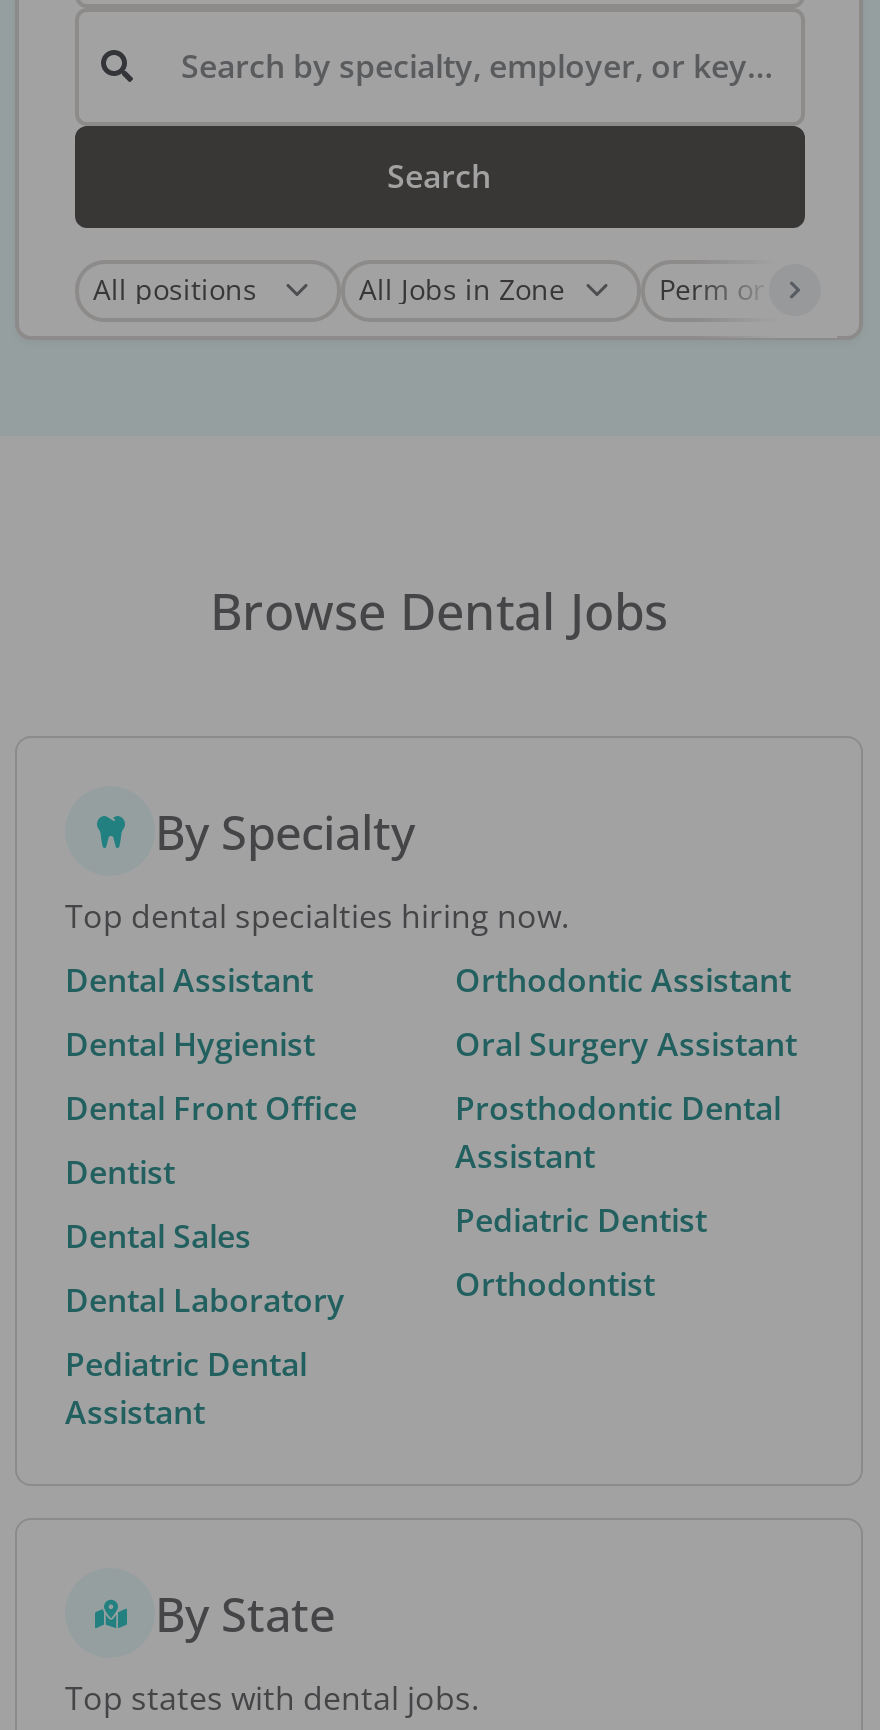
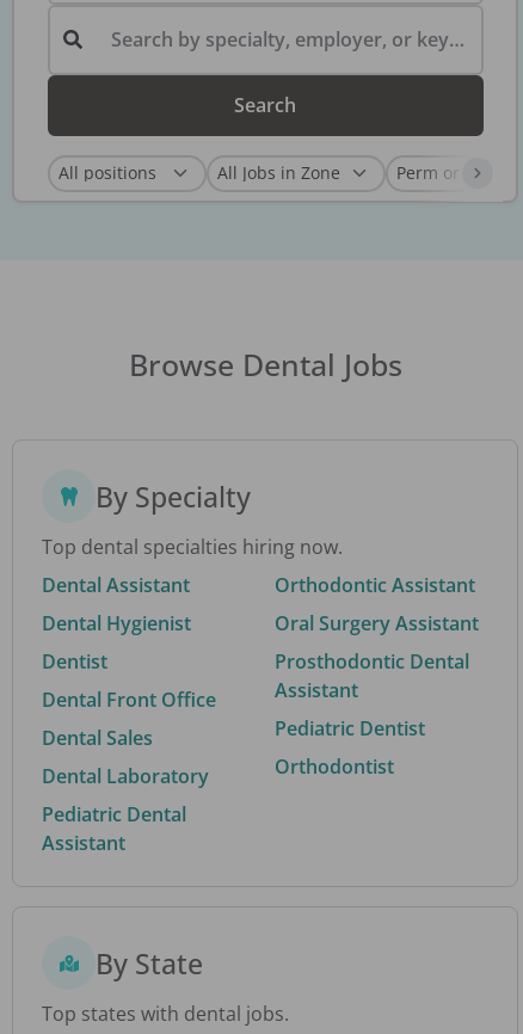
moved down: Dental Front Office

moved up: Dentist
